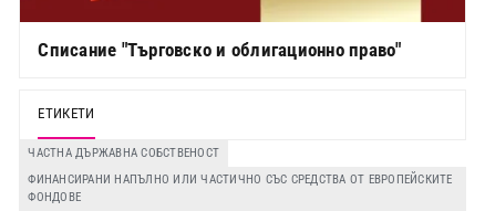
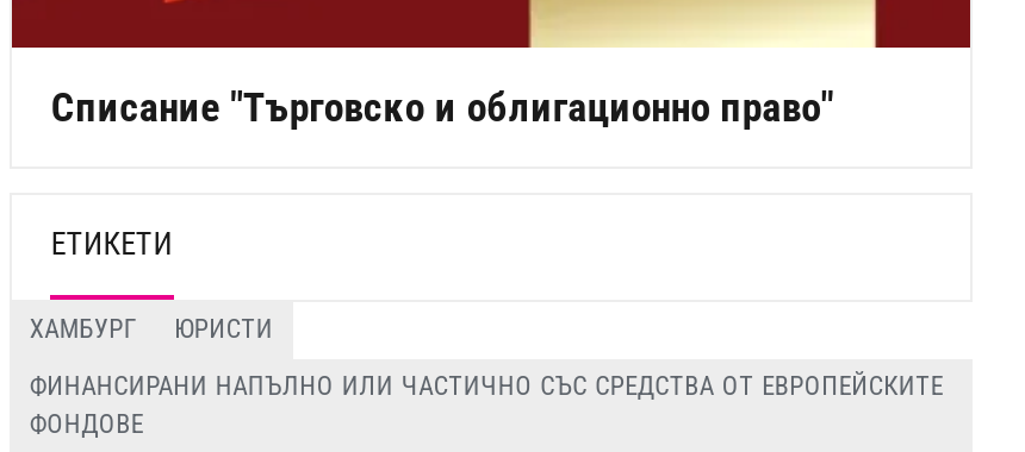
- ЧАСТНА ДЪРЖАВНА СОБСТВЕНОСТ
+ ХАМБУРГ
+ ЮРИСТИ
